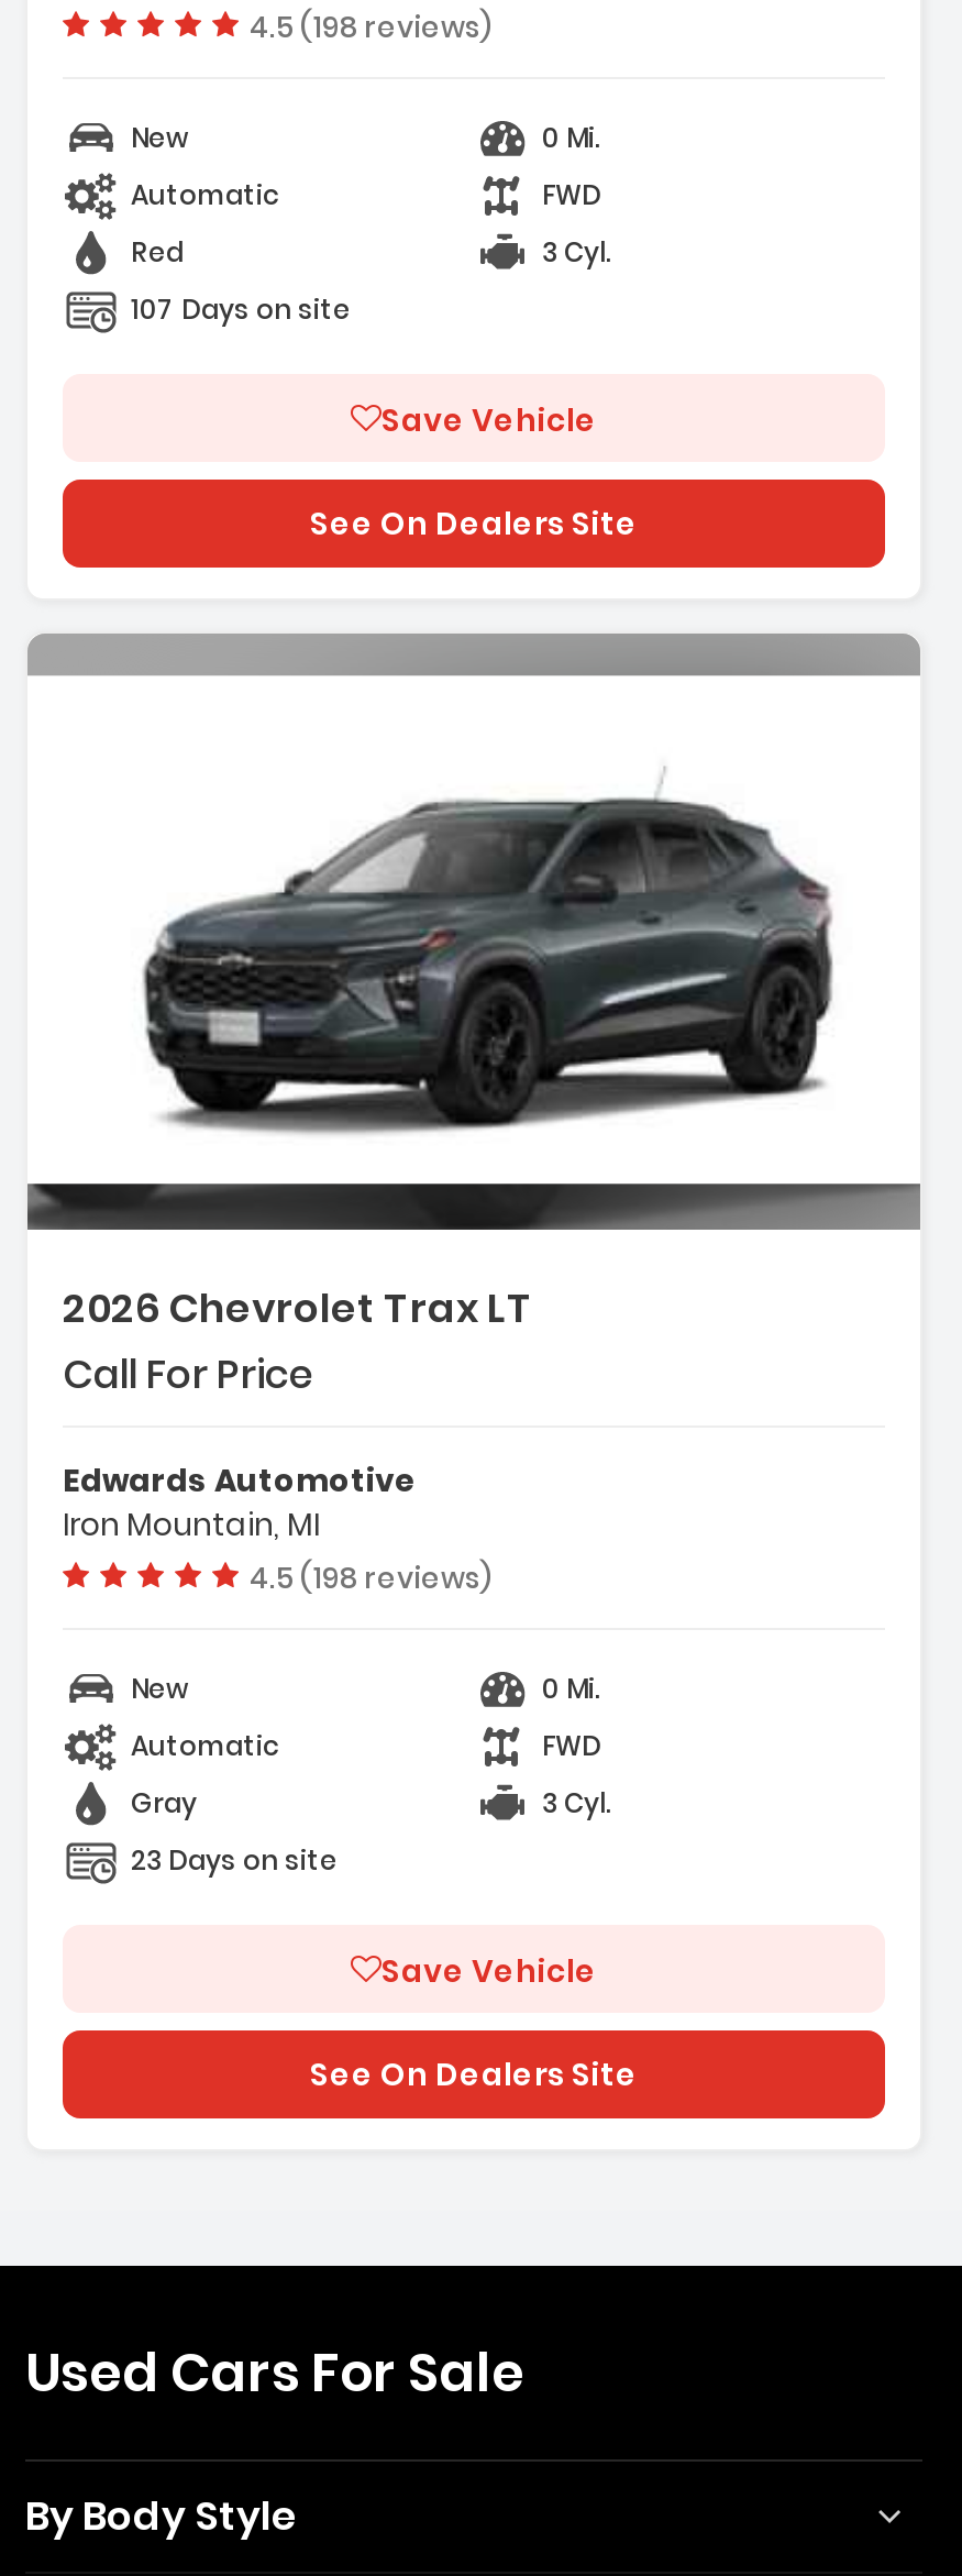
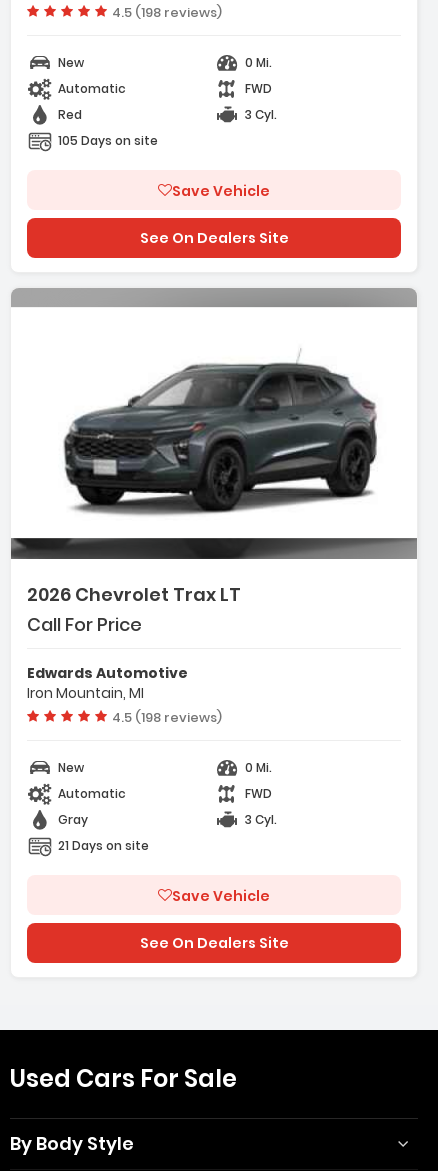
- 107 Days on site
+ 105 Days on site

- 23 Days on site
+ 21 Days on site
